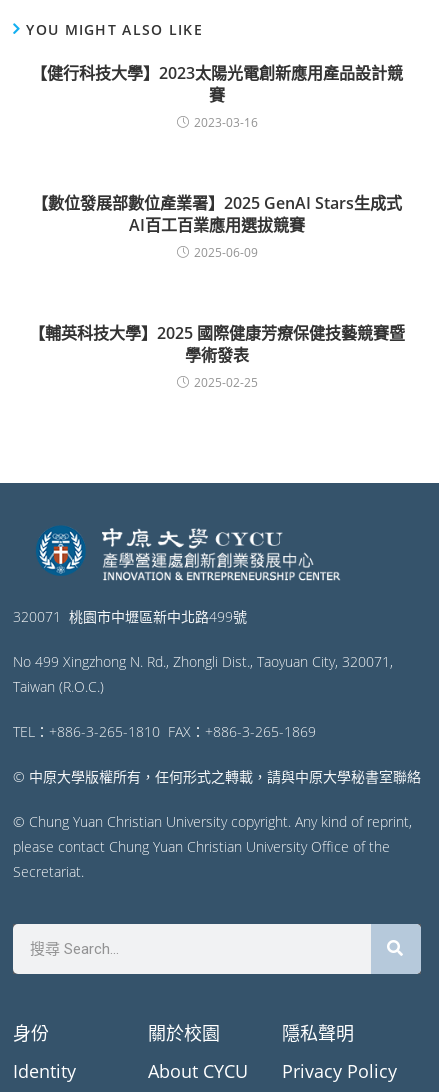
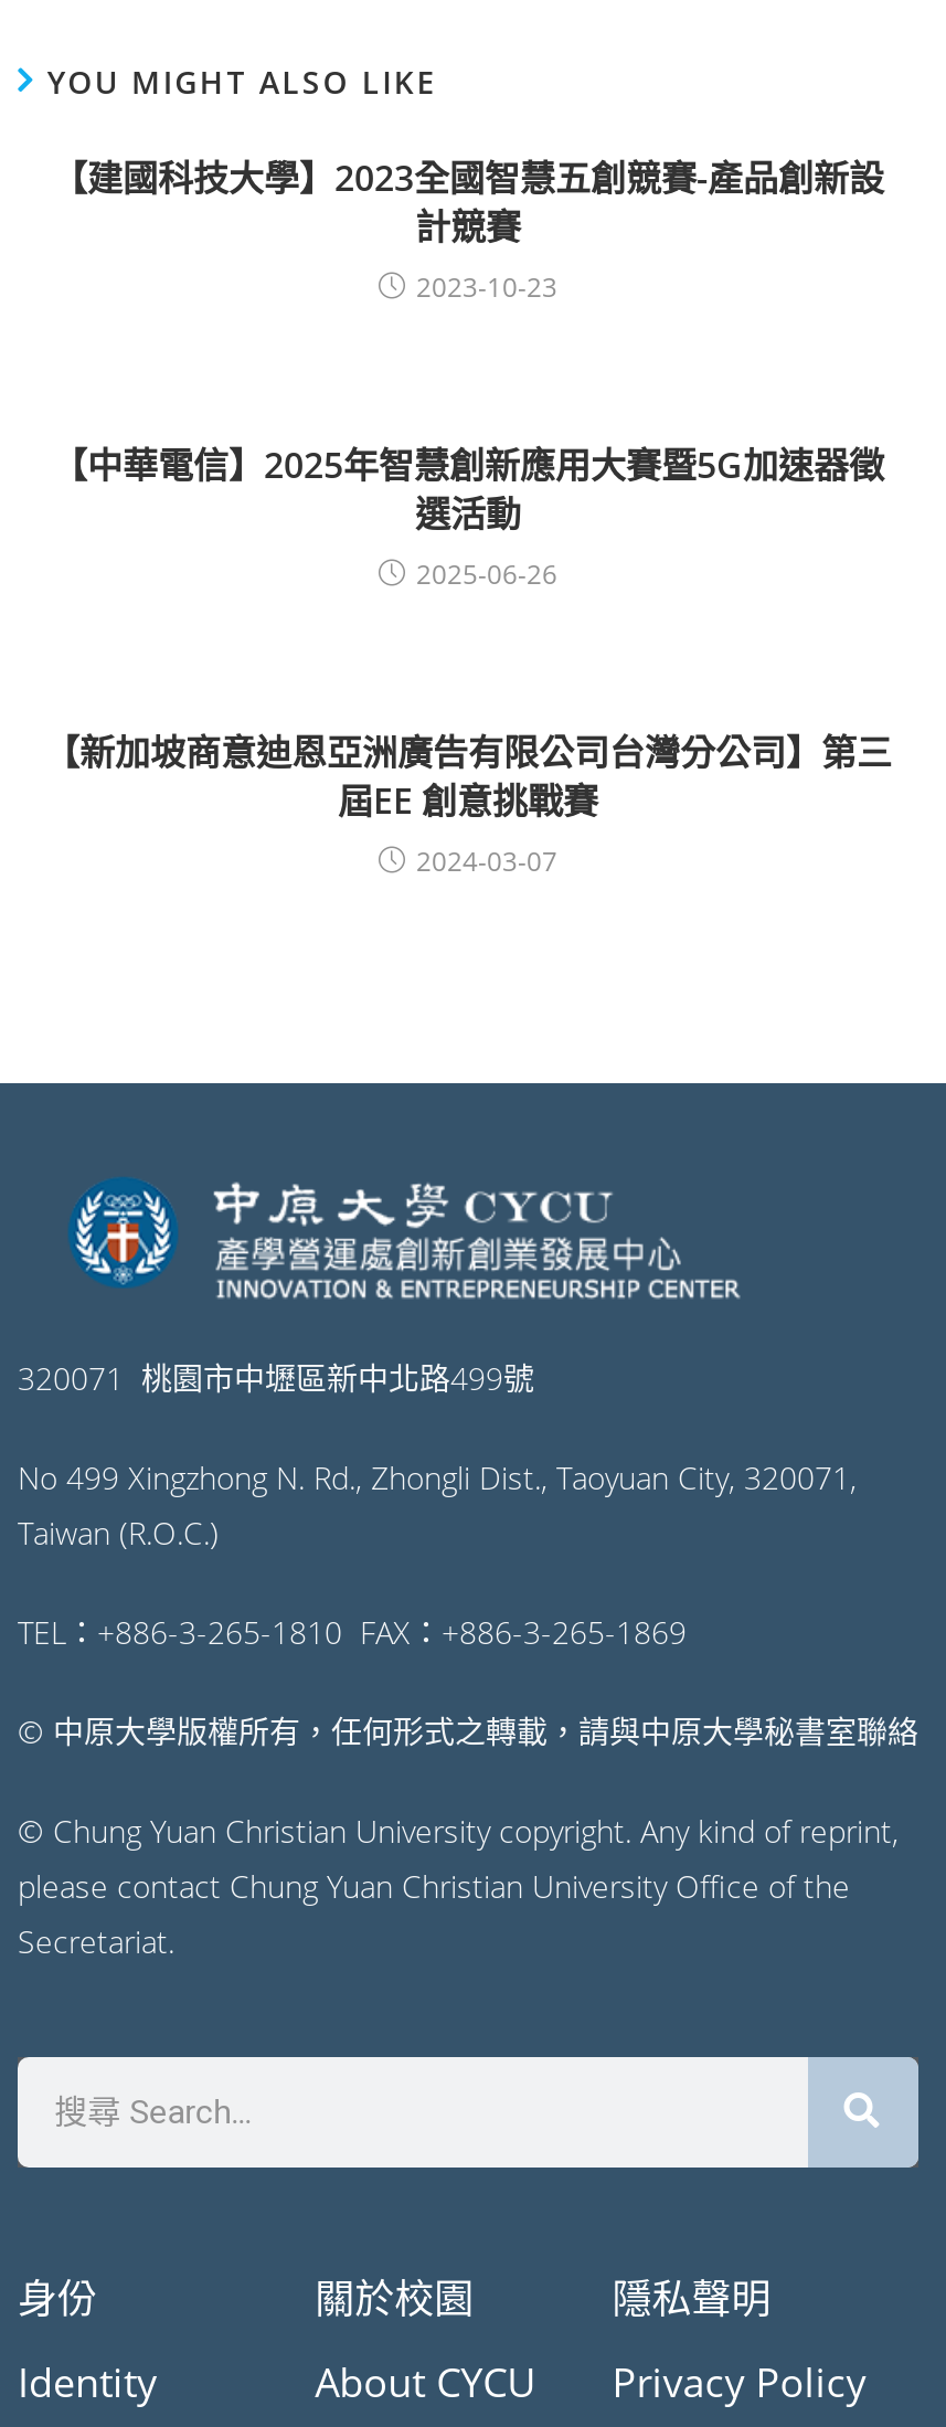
- 【健行科技大學】2023太陽光電創新應用產品設計競
- 賽
- 2023-03-16
+ 【建國科技大學】2023全國智慧五創競賽-產品創新設
+ 計競賽
+ 2023-10-23

- 【數位發展部數位產業署】2025 GenAI Stars生成式
- AI百工百業應用選拔競賽
- 2025-06-09
+ 【中華電信】2025年智慧創新應用大賽暨5G加速器徵
+ 選活動
+ 2025-06-26

- 【輔英科技大學】2025 國際健康芳療保健技藝競賽暨
- 學術發表
- 2025-02-25
+ 【新加坡商意迪恩亞洲廣告有限公司台灣分公司】第三
+ 屆EE 創意挑戰賽
+ 2024-03-07
